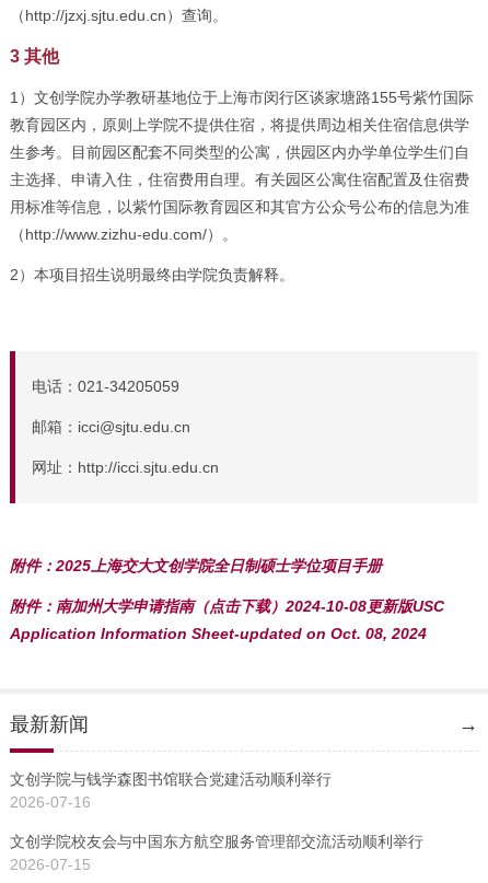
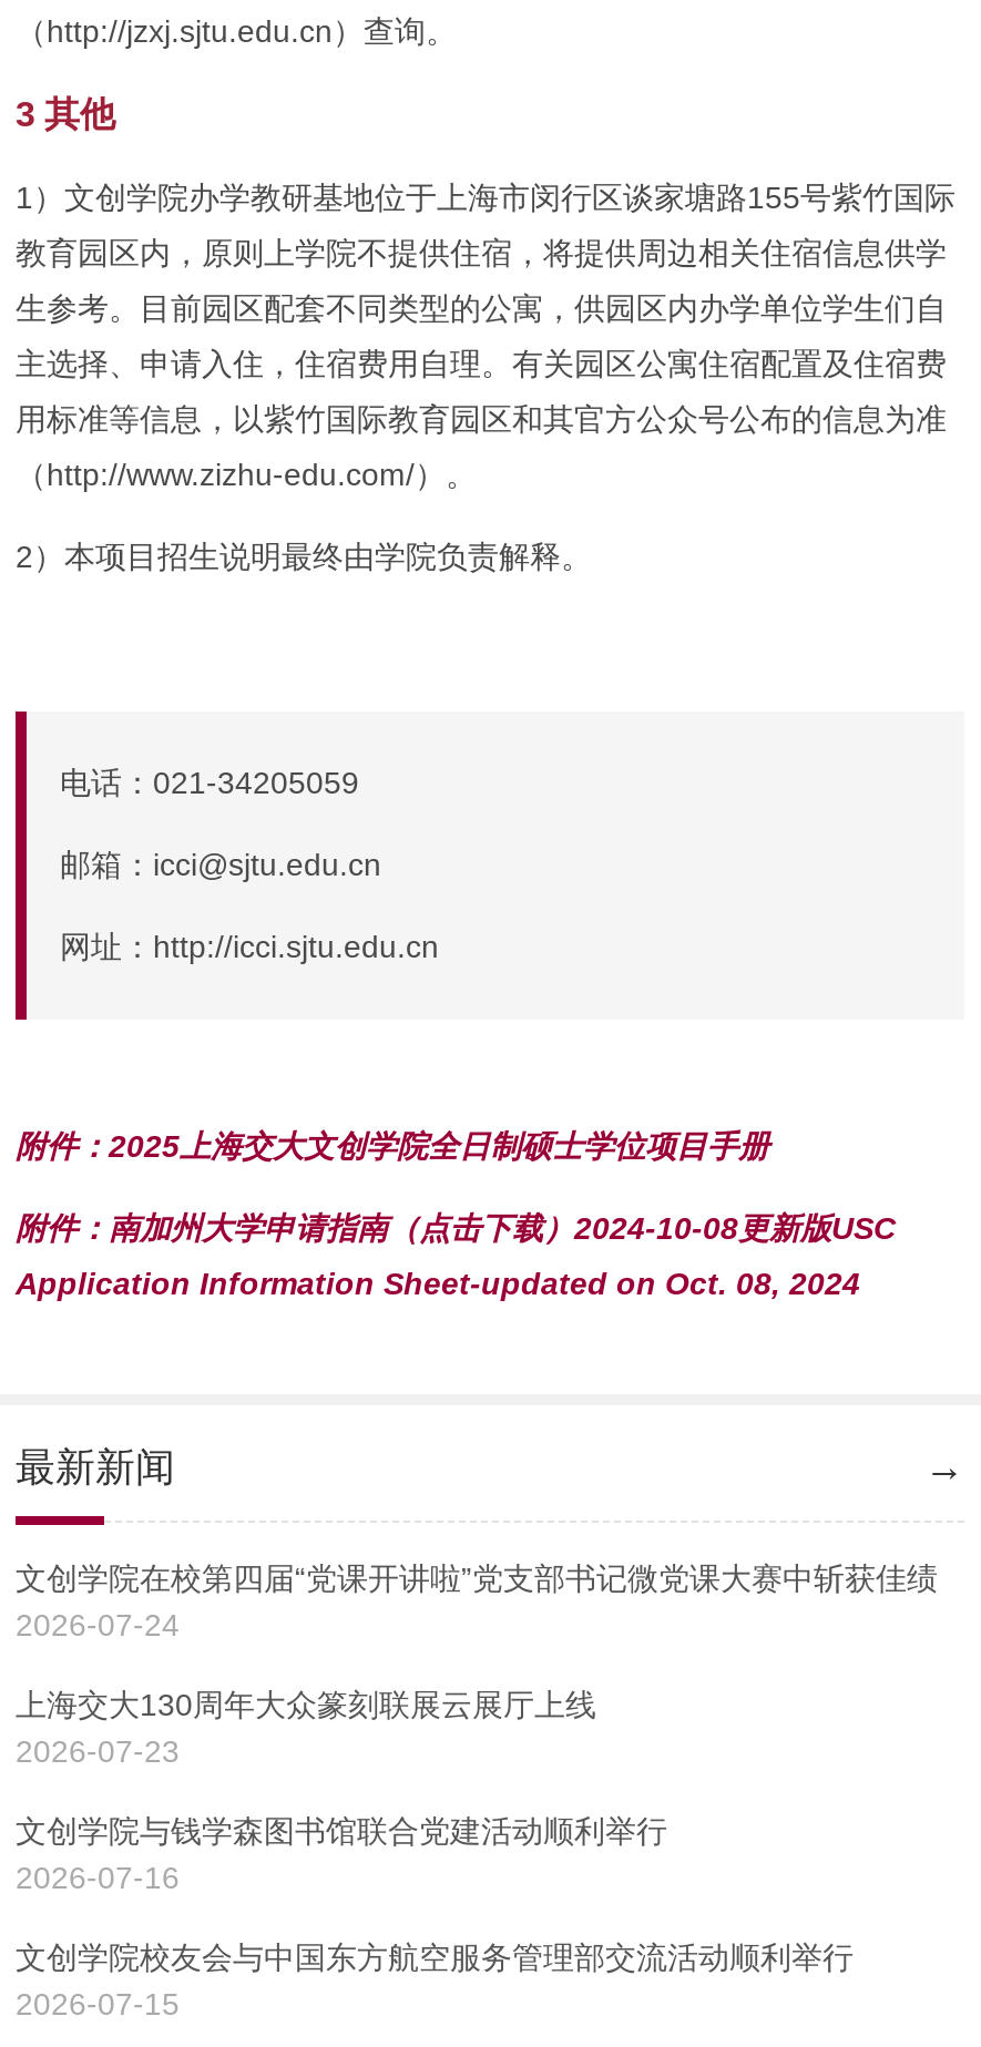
+ 文创学院在校第四届“党课开讲啦”党支部书记微党课大赛中斩获佳绩
+ 2026-07-24
+ 上海交大130周年大众篆刻联展云展厅上线
+ 2026-07-23
